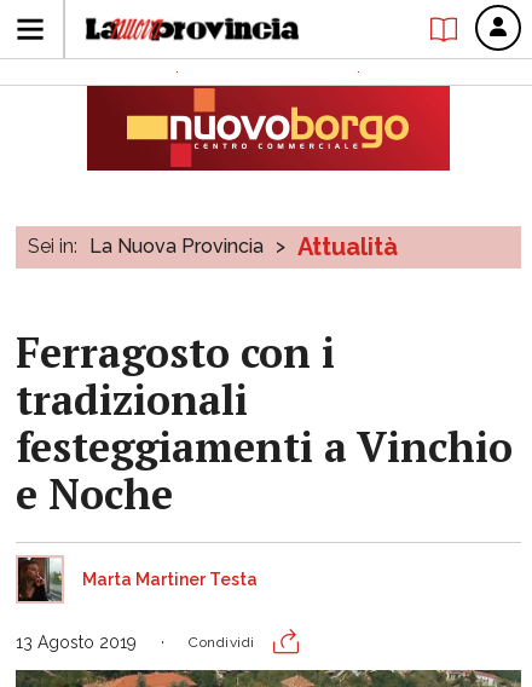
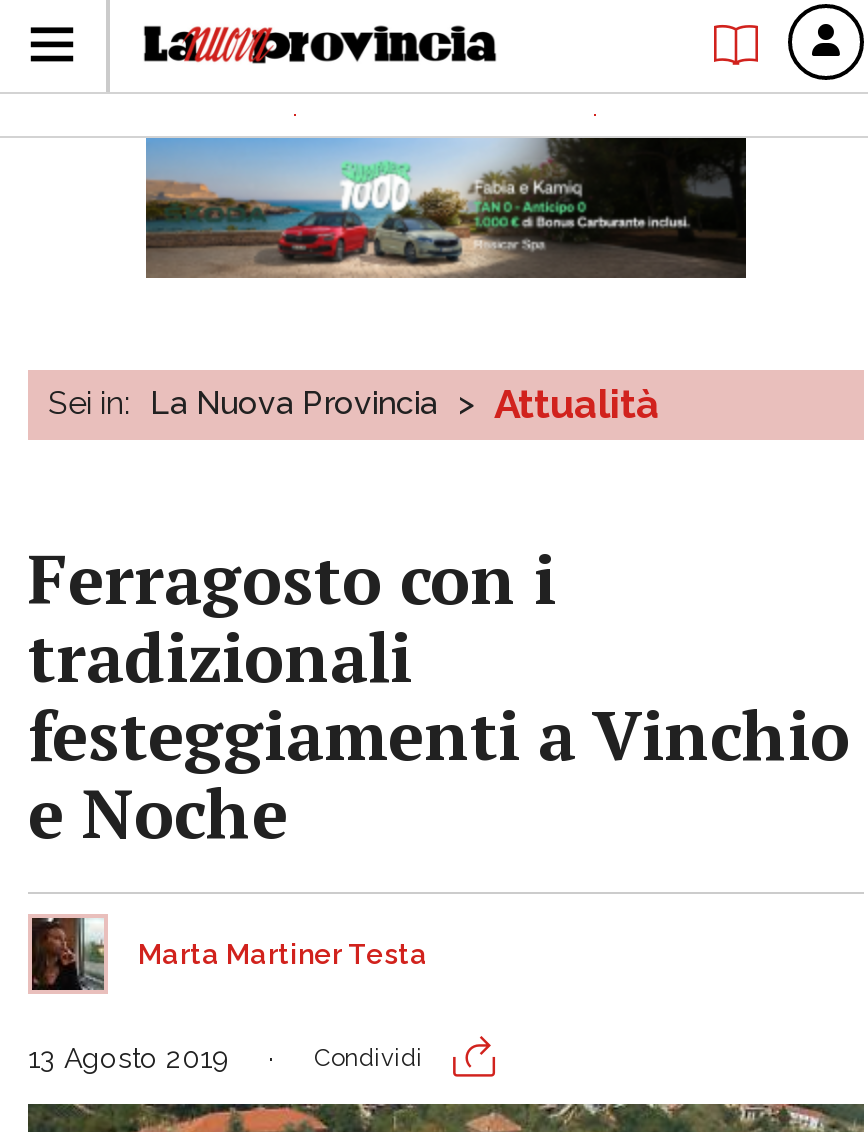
- [image]
+ [image]
